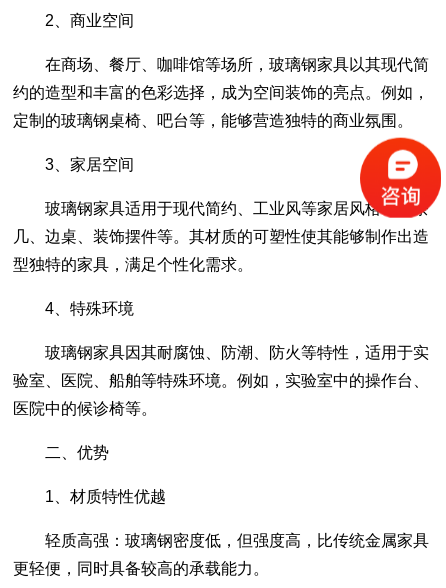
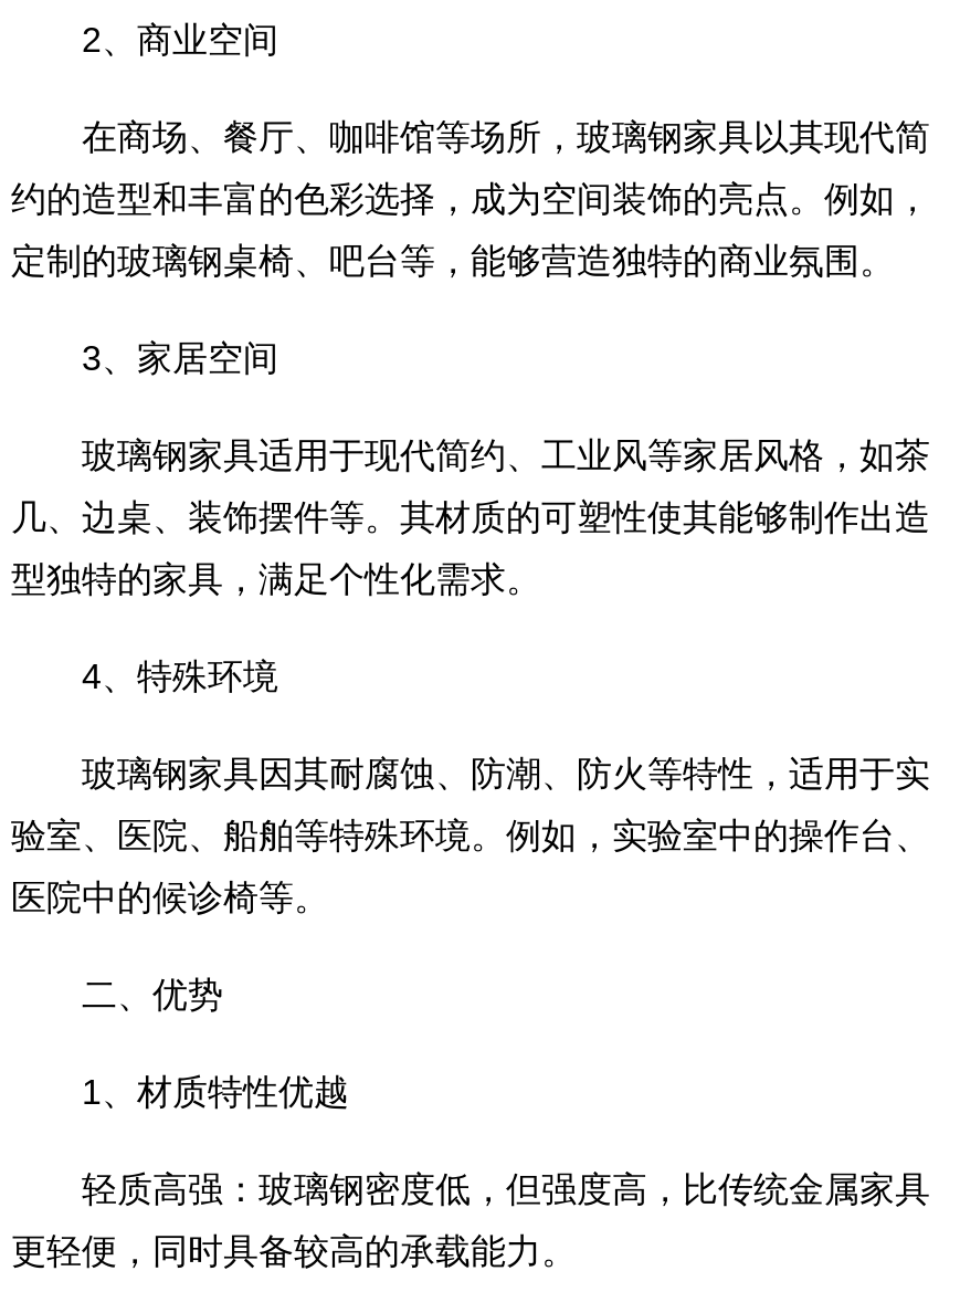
- [image]
